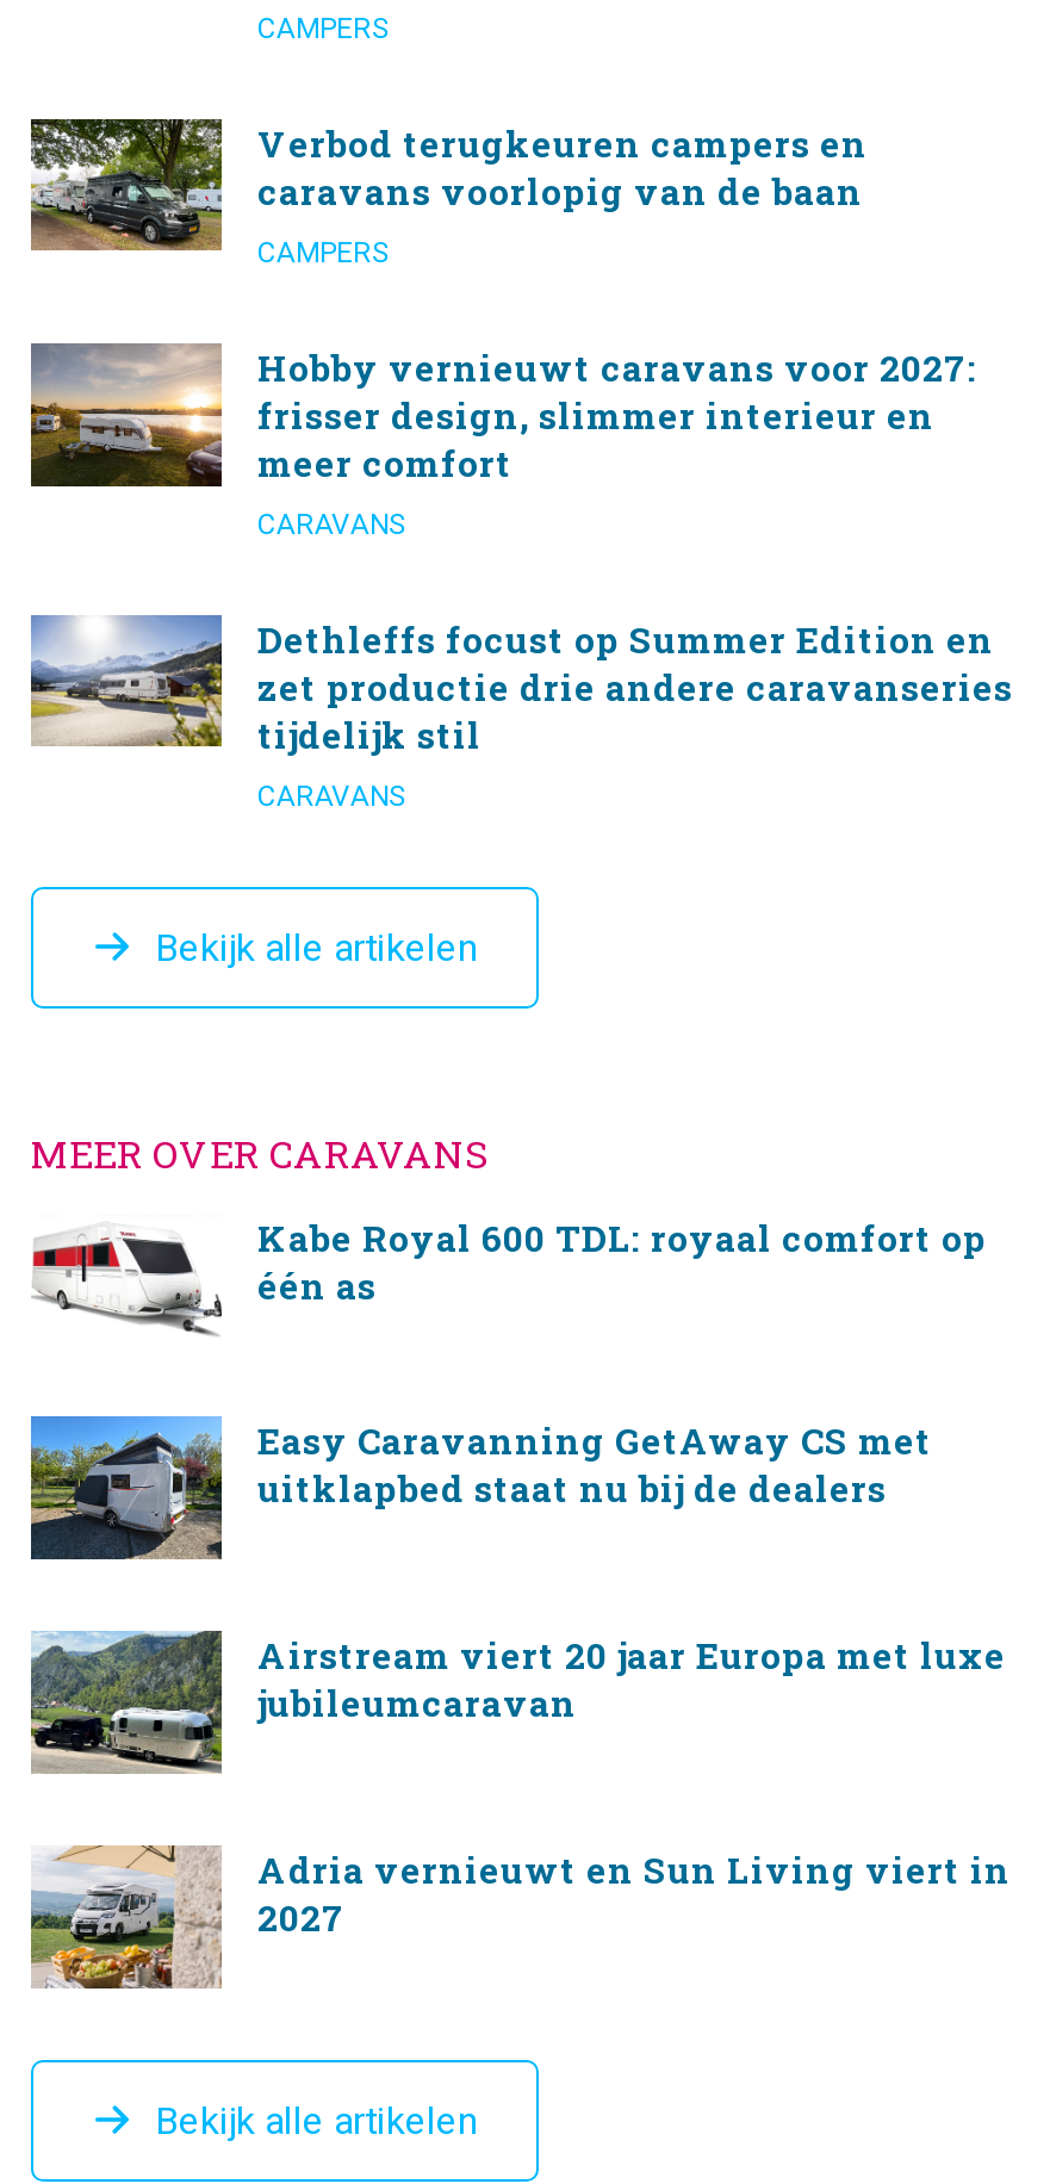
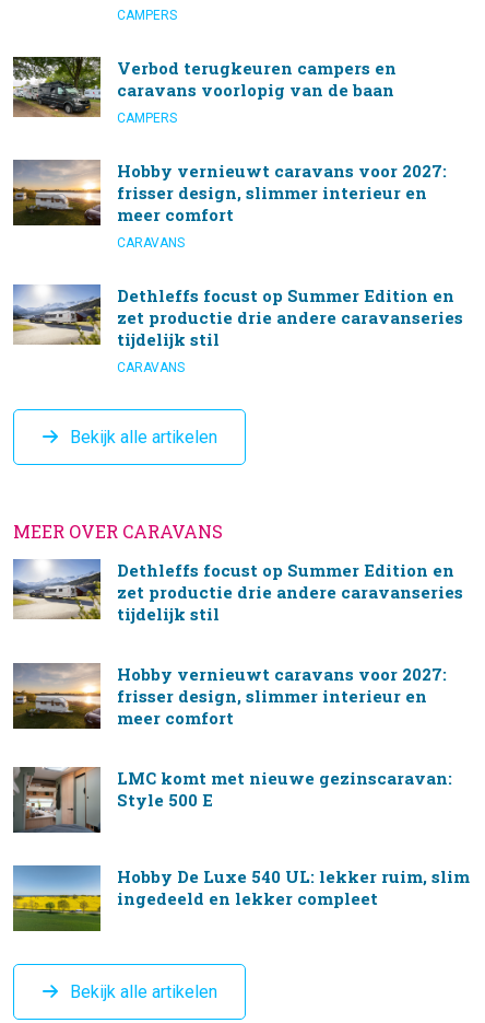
- [image]
- Kabe Royal 600 TDL: royaal comfort op
- één as
+ [image]
+ Dethleffs focust op Summer Edition en
+ zet productie drie andere caravanseries
+ tijdelijk stil

- [image]
- Easy Caravanning GetAway CS met
- uitklapbed staat nu bij de dealers
+ [image]
+ Hobby vernieuwt caravans voor 2027:
+ frisser design, slimmer interieur en
+ meer comfort

- [image]
- Airstream viert 20 jaar Europa met luxe
- jubileumcaravan
+ [image]
+ LMC komt met nieuwe gezinscaravan:
+ Style 500 E

- [image]
- Adria vernieuwt en Sun Living viert in
- 2027
+ [image]
+ Hobby De Luxe 540 UL: lekker ruim, slim
+ ingedeeld en lekker compleet
